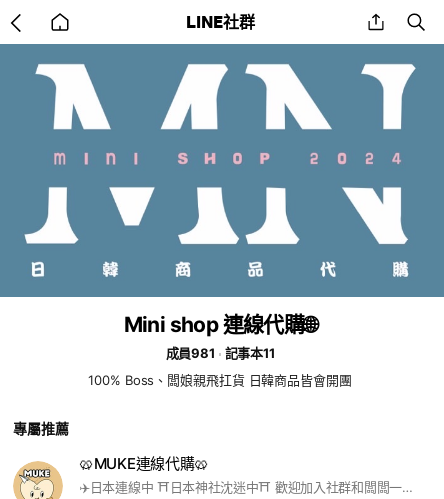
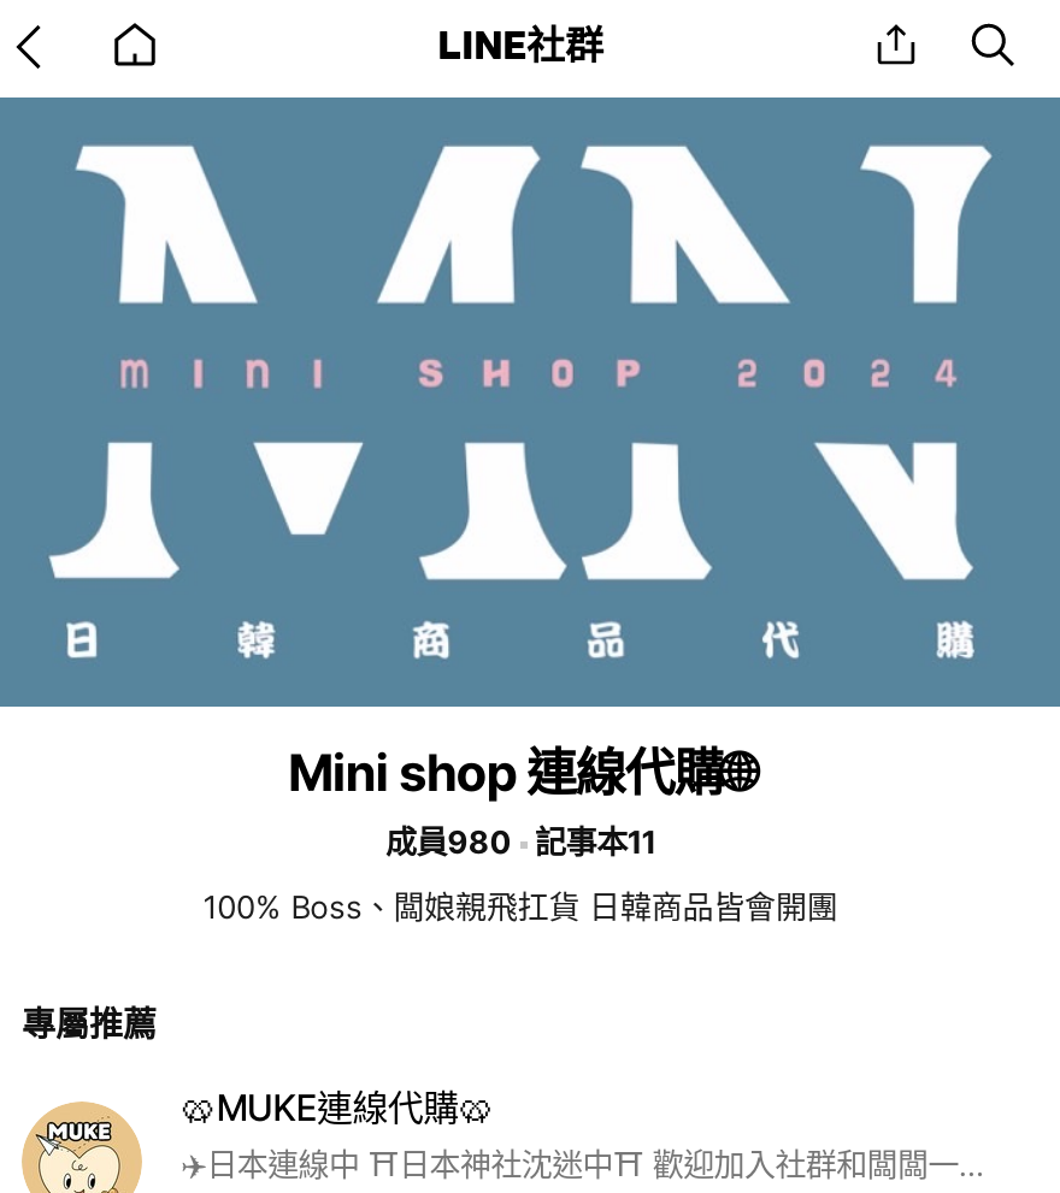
- 成員981 記事本11
+ 成員980 記事本11
